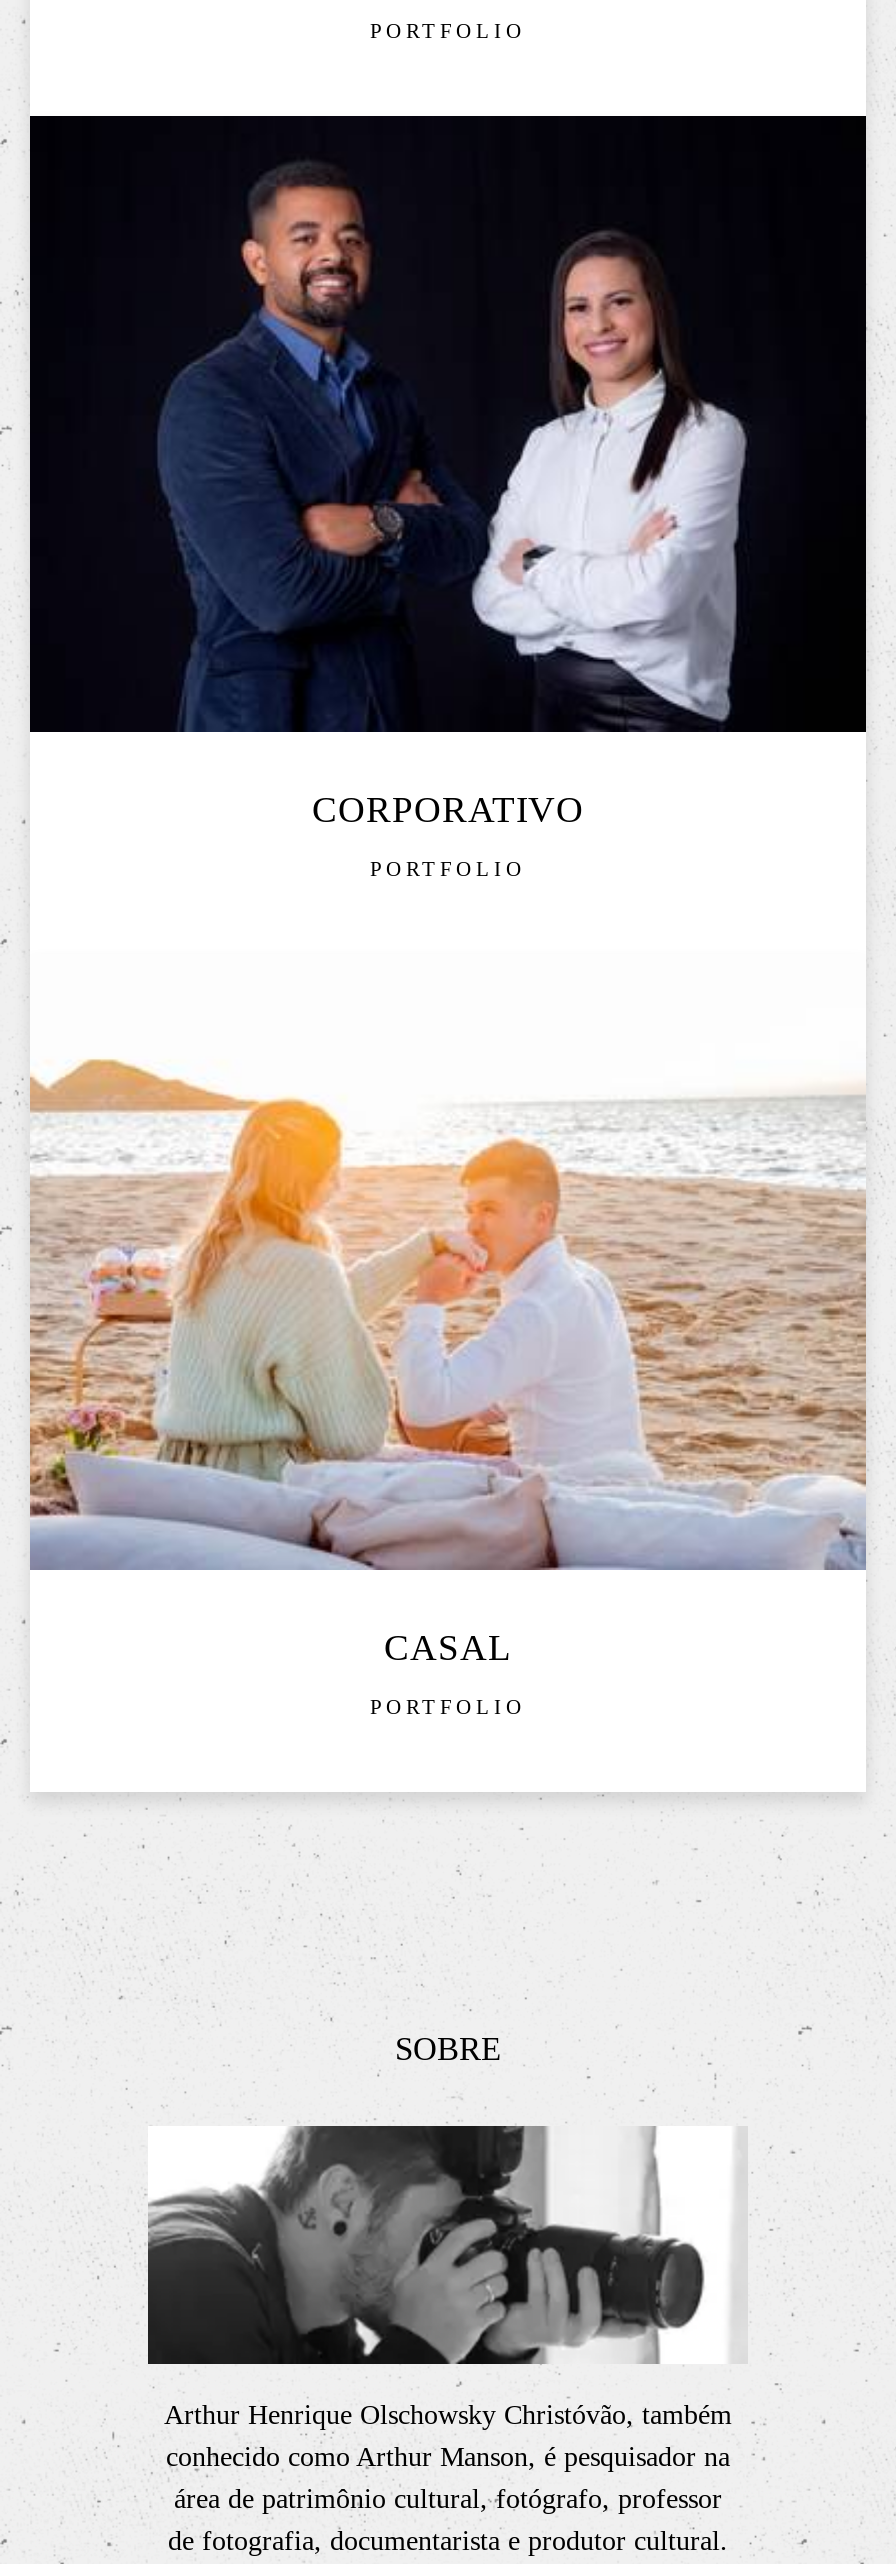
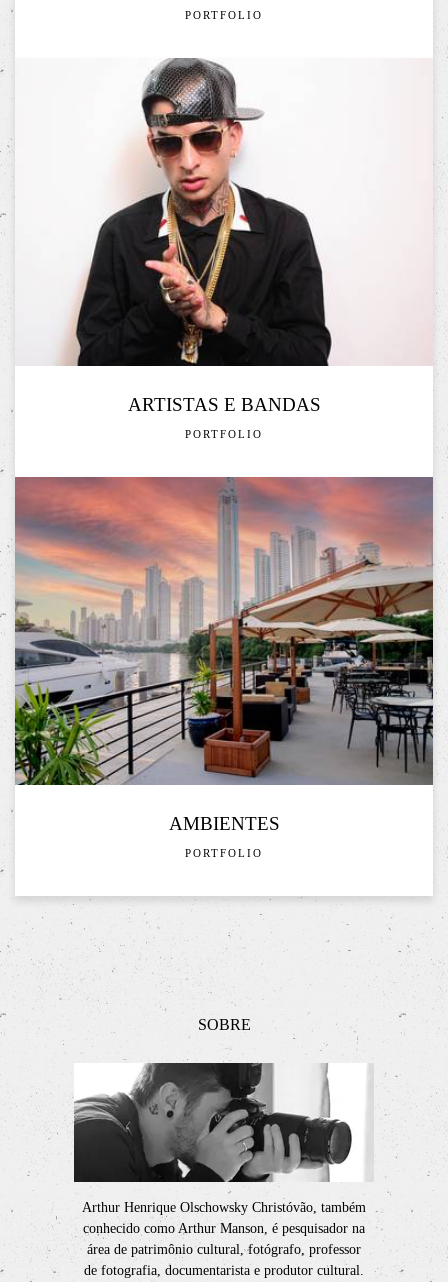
- [image]
- CORPORATIVO
+ [image]
+ ARTISTAS E BANDAS

- [image]
- CASAL
+ [image]
+ AMBIENTES
